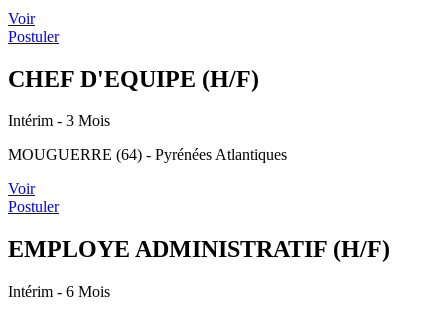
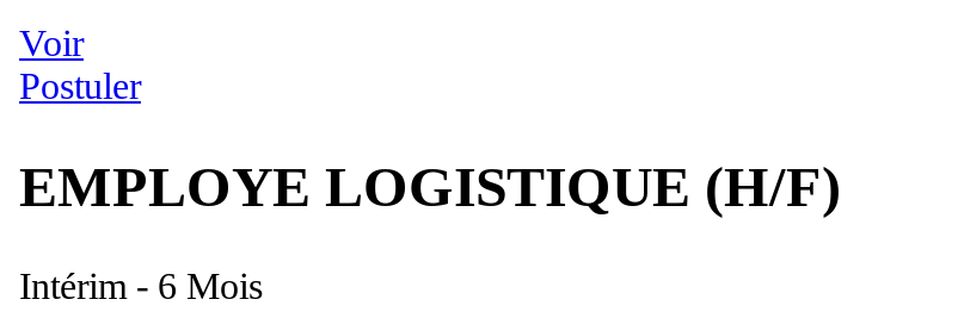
- CHEF D'EQUIPE (H/F)
- Intérim - 3 Mois
- MOUGUERRE (64) - Pyrénées Atlantiques
- Voir
- Postuler
- EMPLOYE ADMINISTRATIF (H/F)
+ EMPLOYE LOGISTIQUE (H/F)
